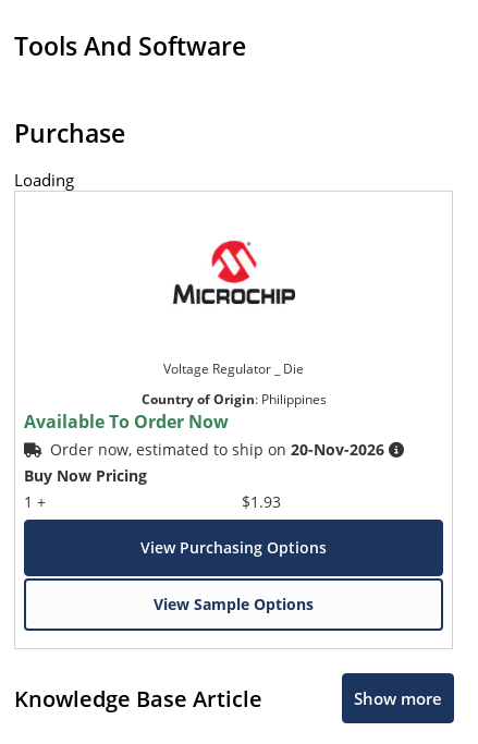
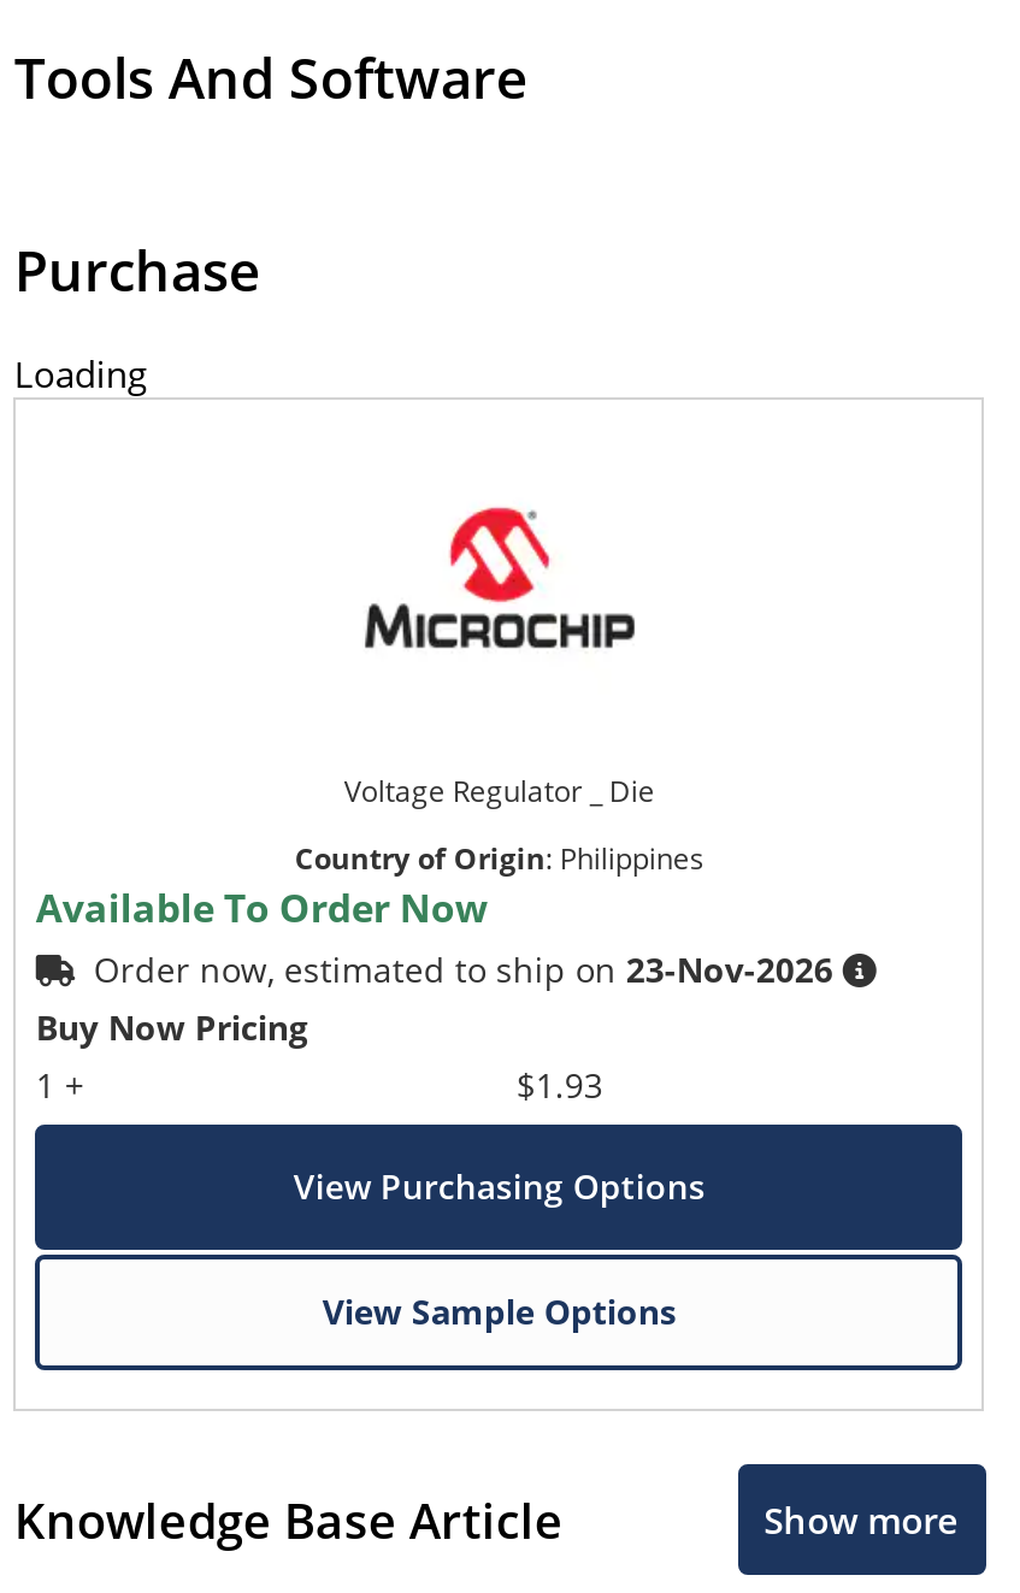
- Order now, estimated to ship on 20-Nov-2026
+ Order now, estimated to ship on 23-Nov-2026
